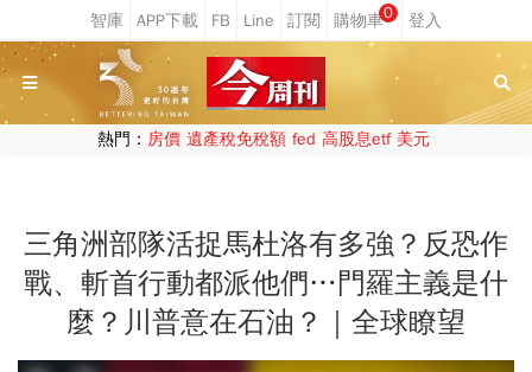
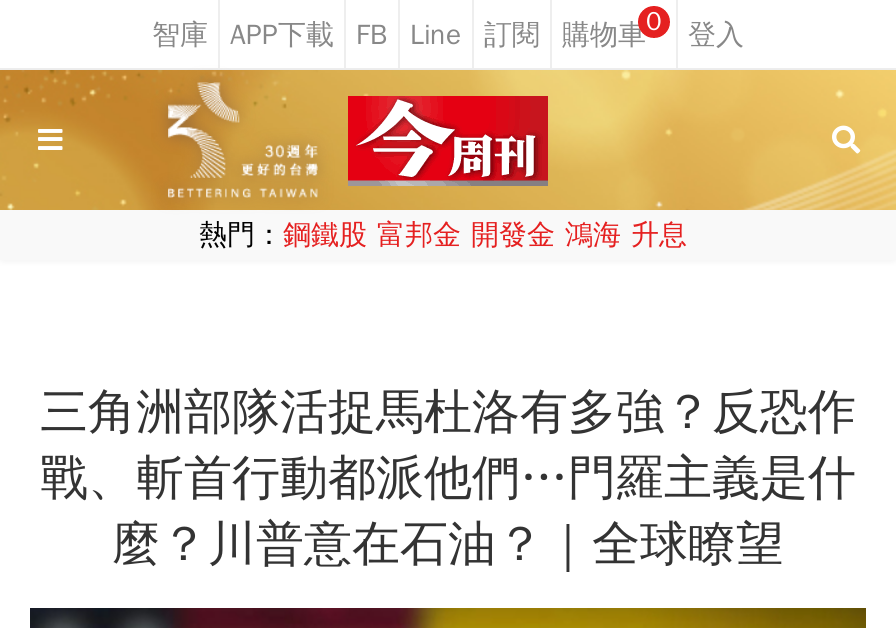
- 熱門：房價 遺產稅免稅額 fed 高股息etf 美元
+ 熱門：鋼鐵股 富邦金 開發金 鴻海 升息
